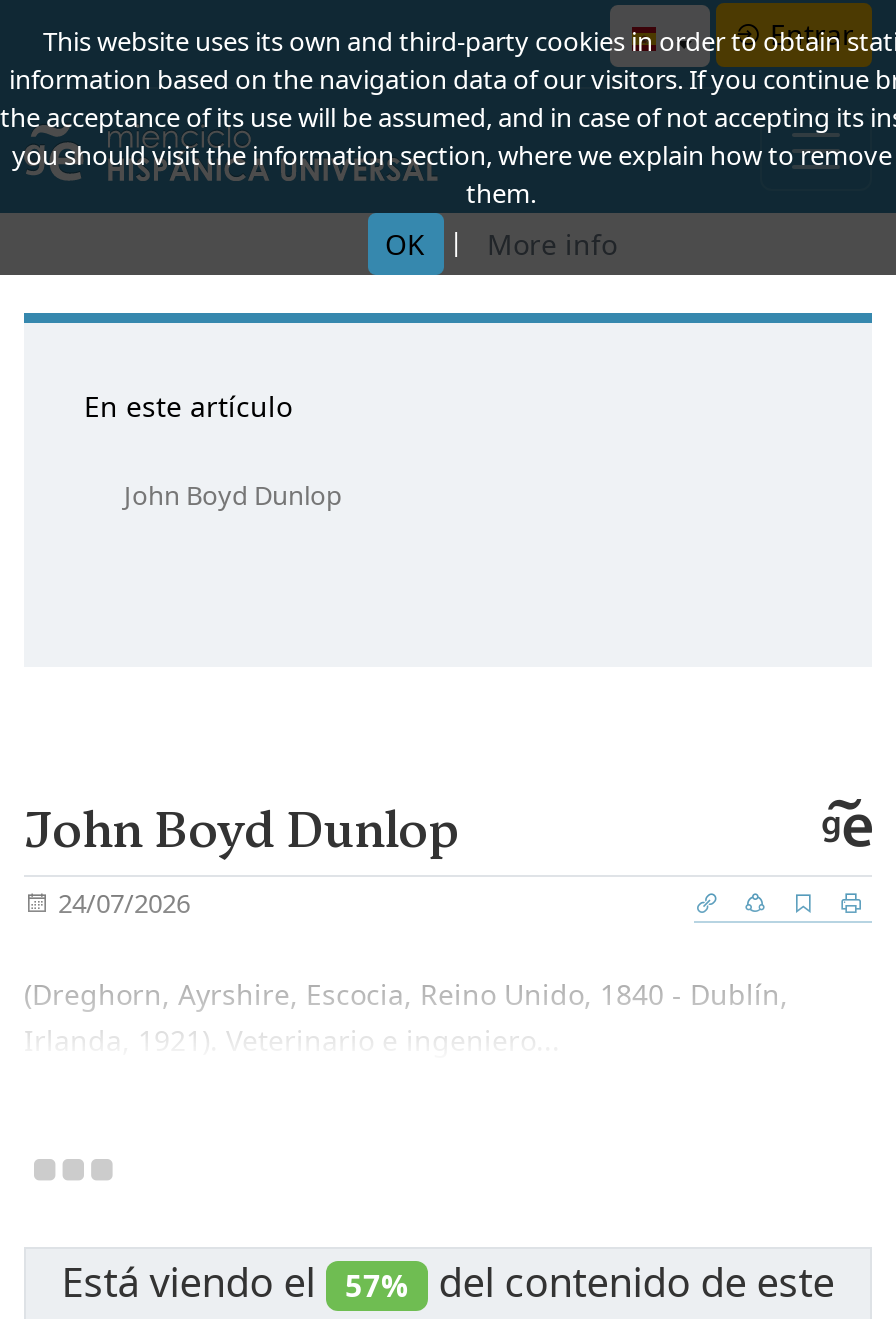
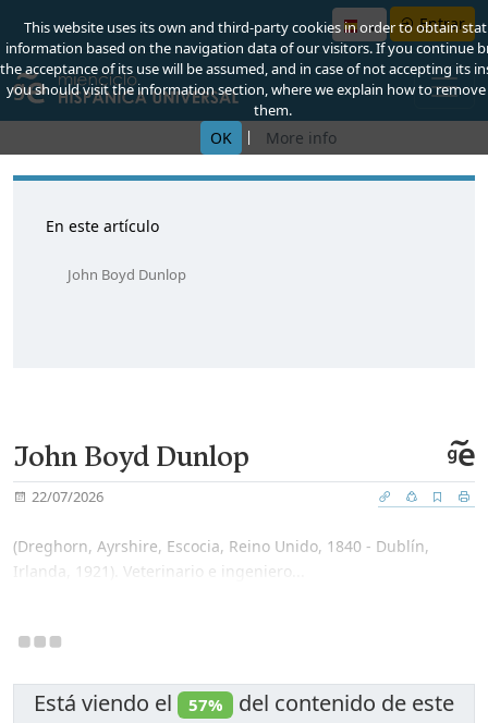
- 24/07/2026
+ 22/07/2026
